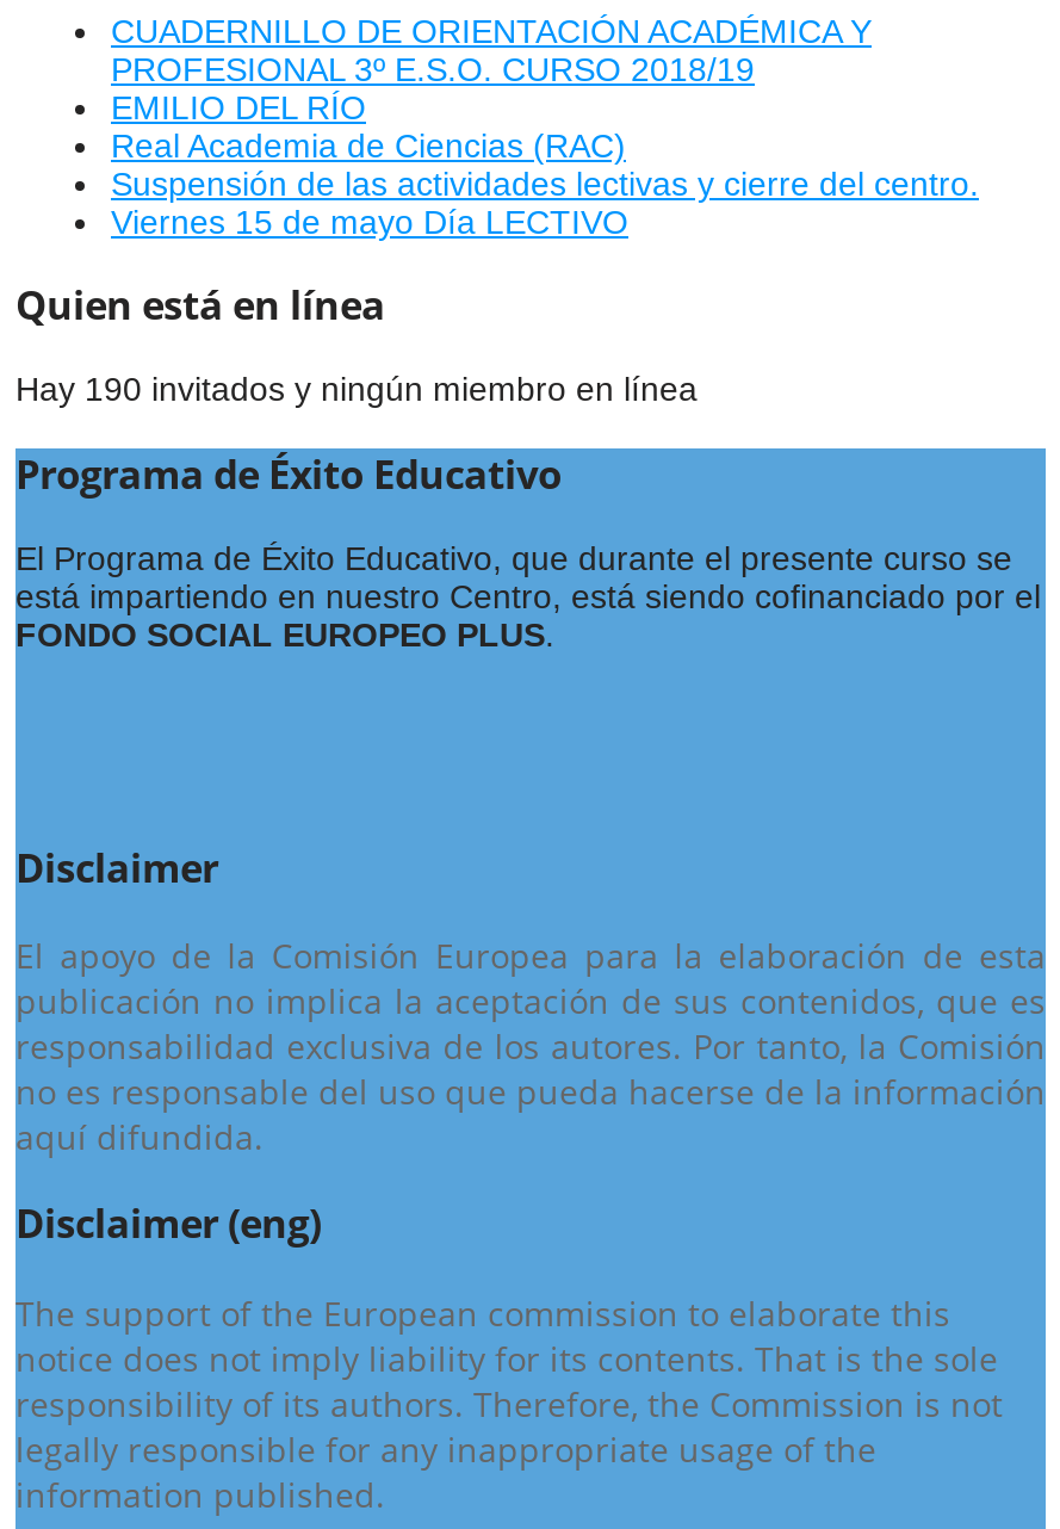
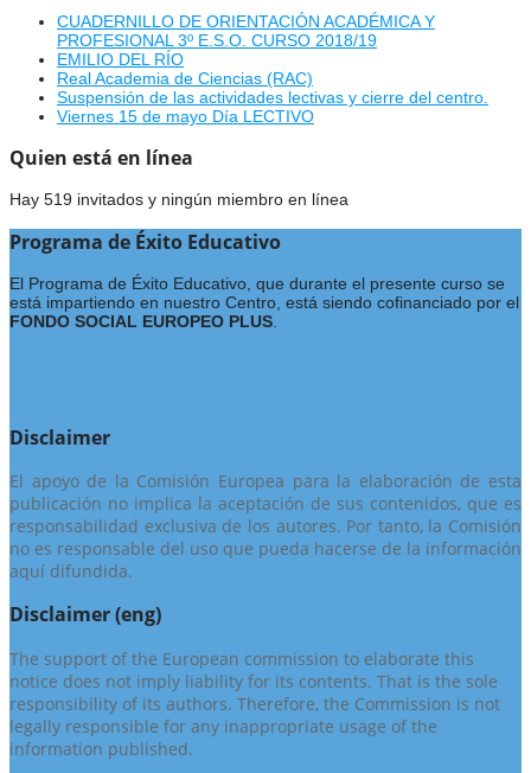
- Hay 190 invitados y ningún miembro en línea
+ Hay 519 invitados y ningún miembro en línea
